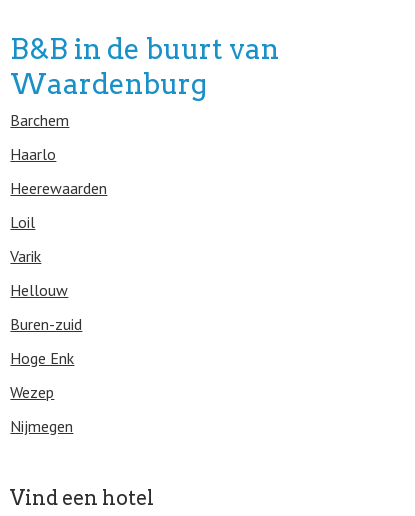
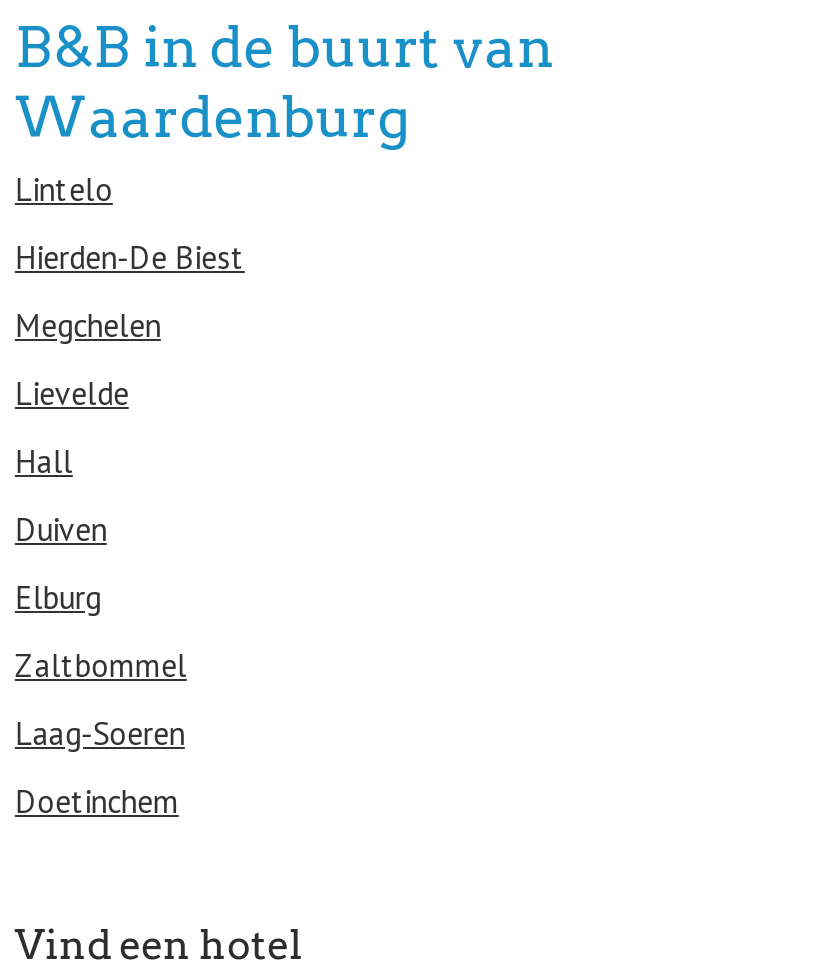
- Barchem
+ Lintelo

- Haarlo
+ Hierden-De Biest

- Heerewaarden
+ Megchelen

- Loil
+ Lievelde

- Varik
+ Hall

- Hellouw
+ Duiven

- Buren-zuid
+ Elburg

- Hoge Enk
+ Zaltbommel

- Wezep
+ Laag-Soeren

- Nijmegen
+ Doetinchem
